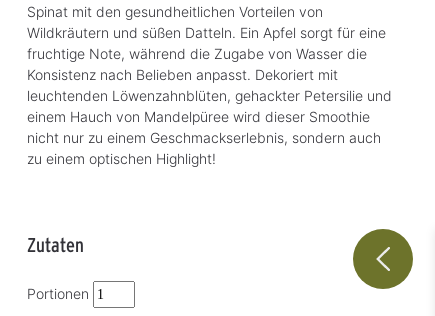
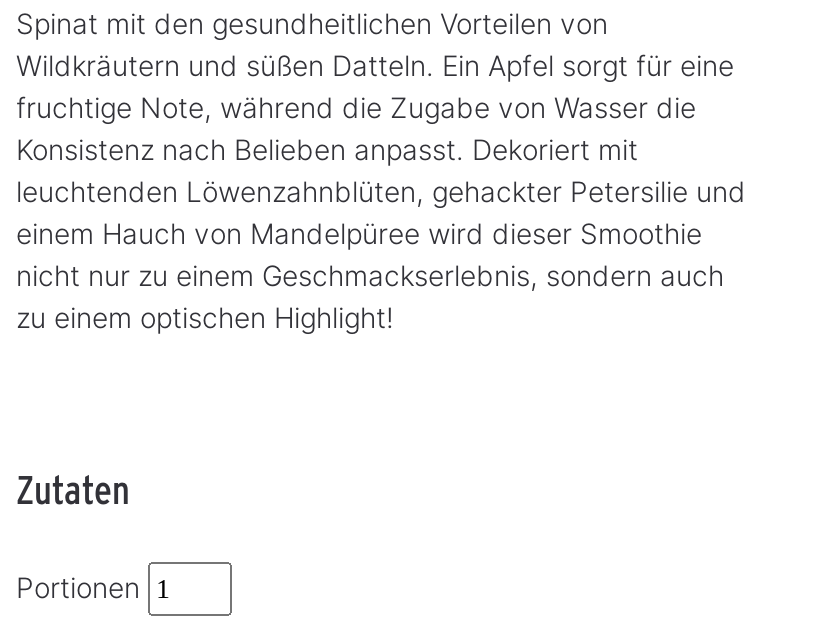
- [image]
